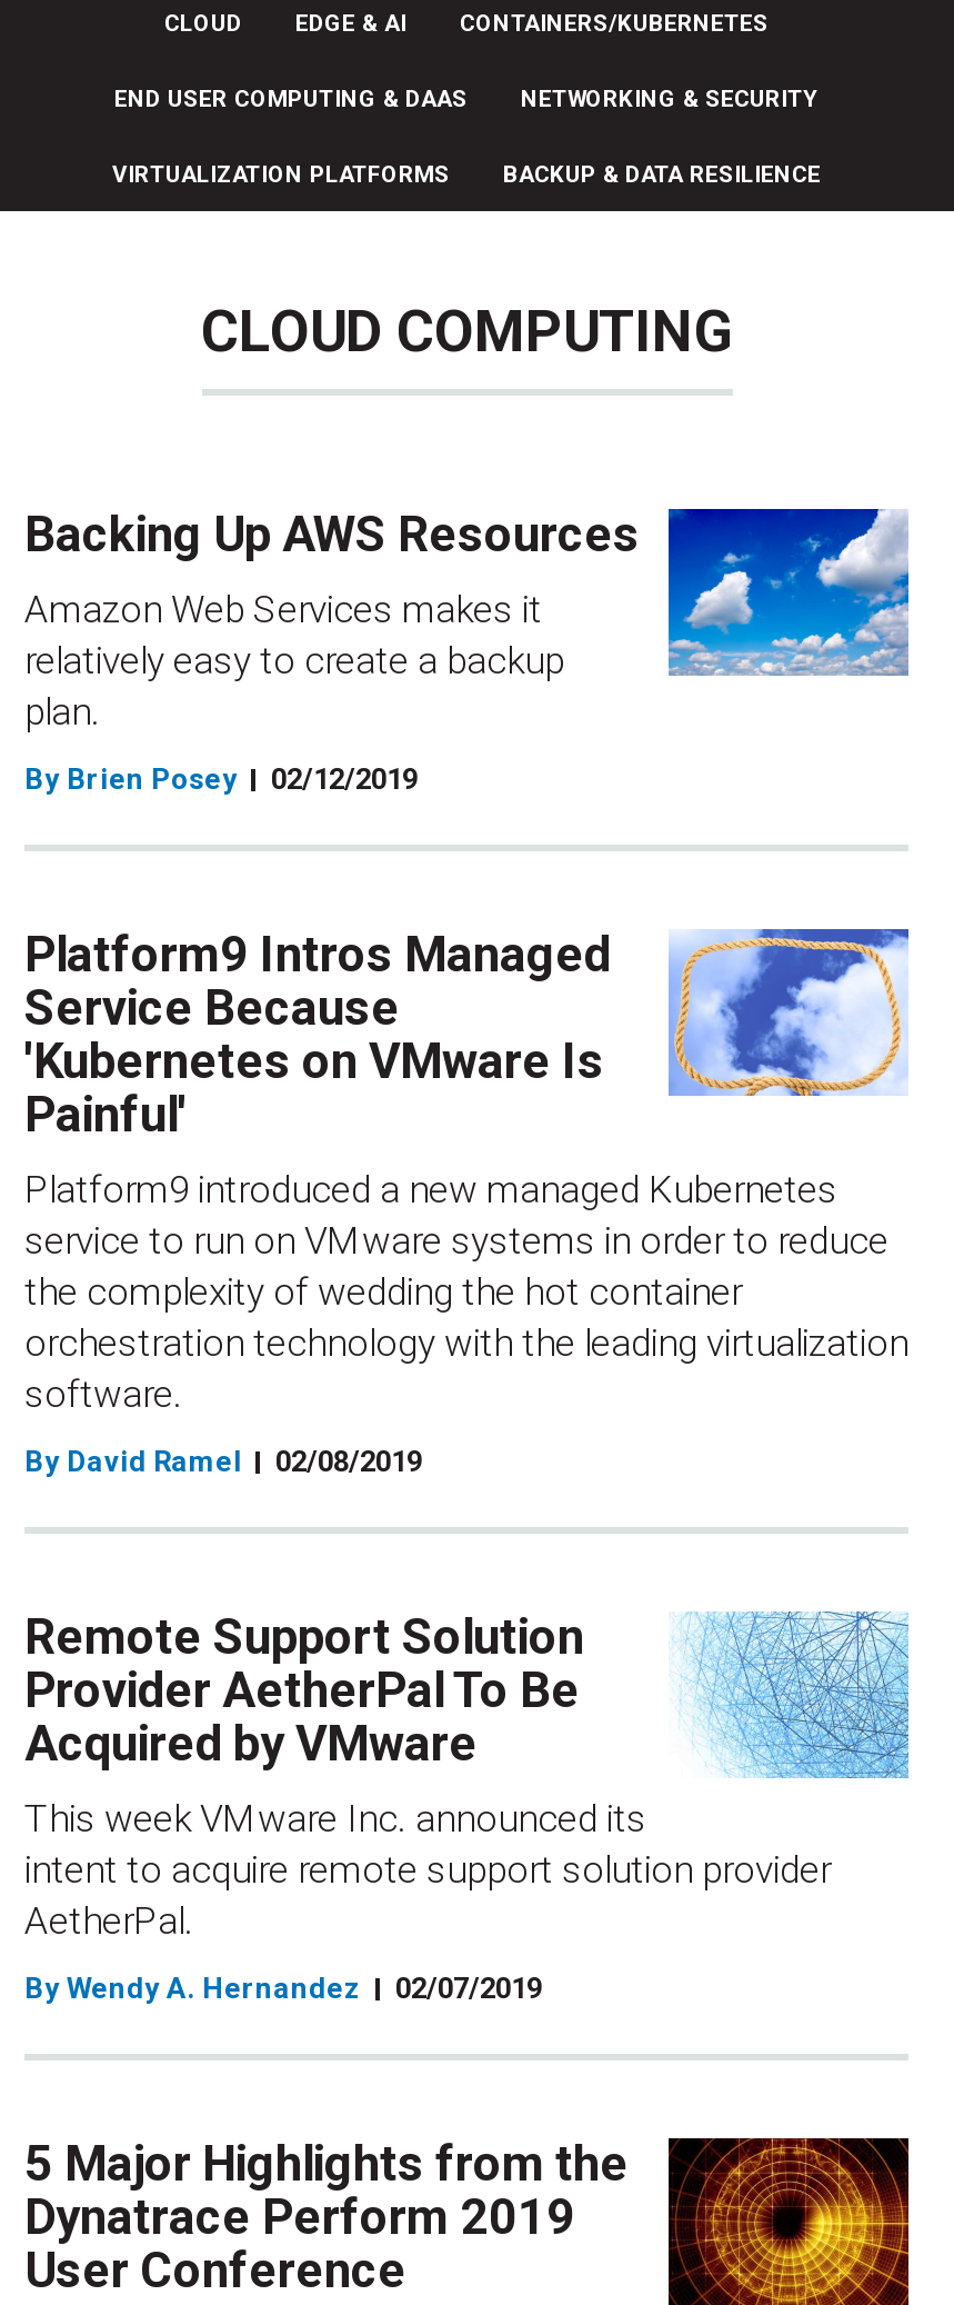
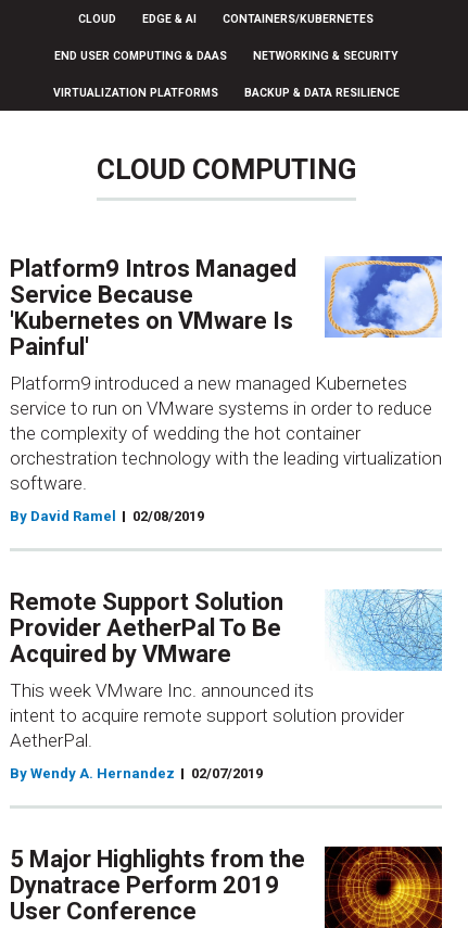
- [image]
- Backing Up AWS Resources
- Amazon Web Services makes it
- relatively easy to create a backup
- plan.
- By Brien Posey
- 02/12/2019
